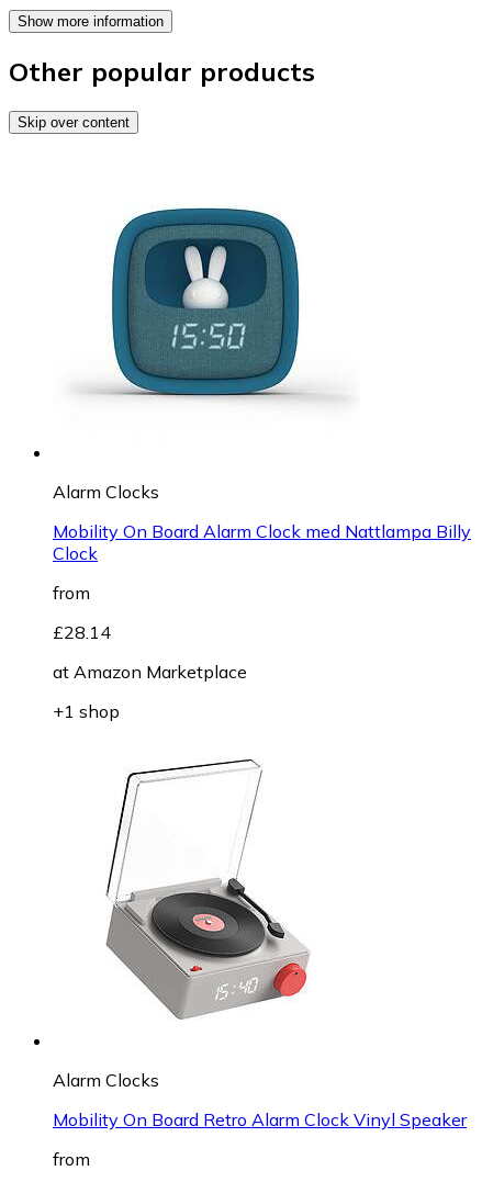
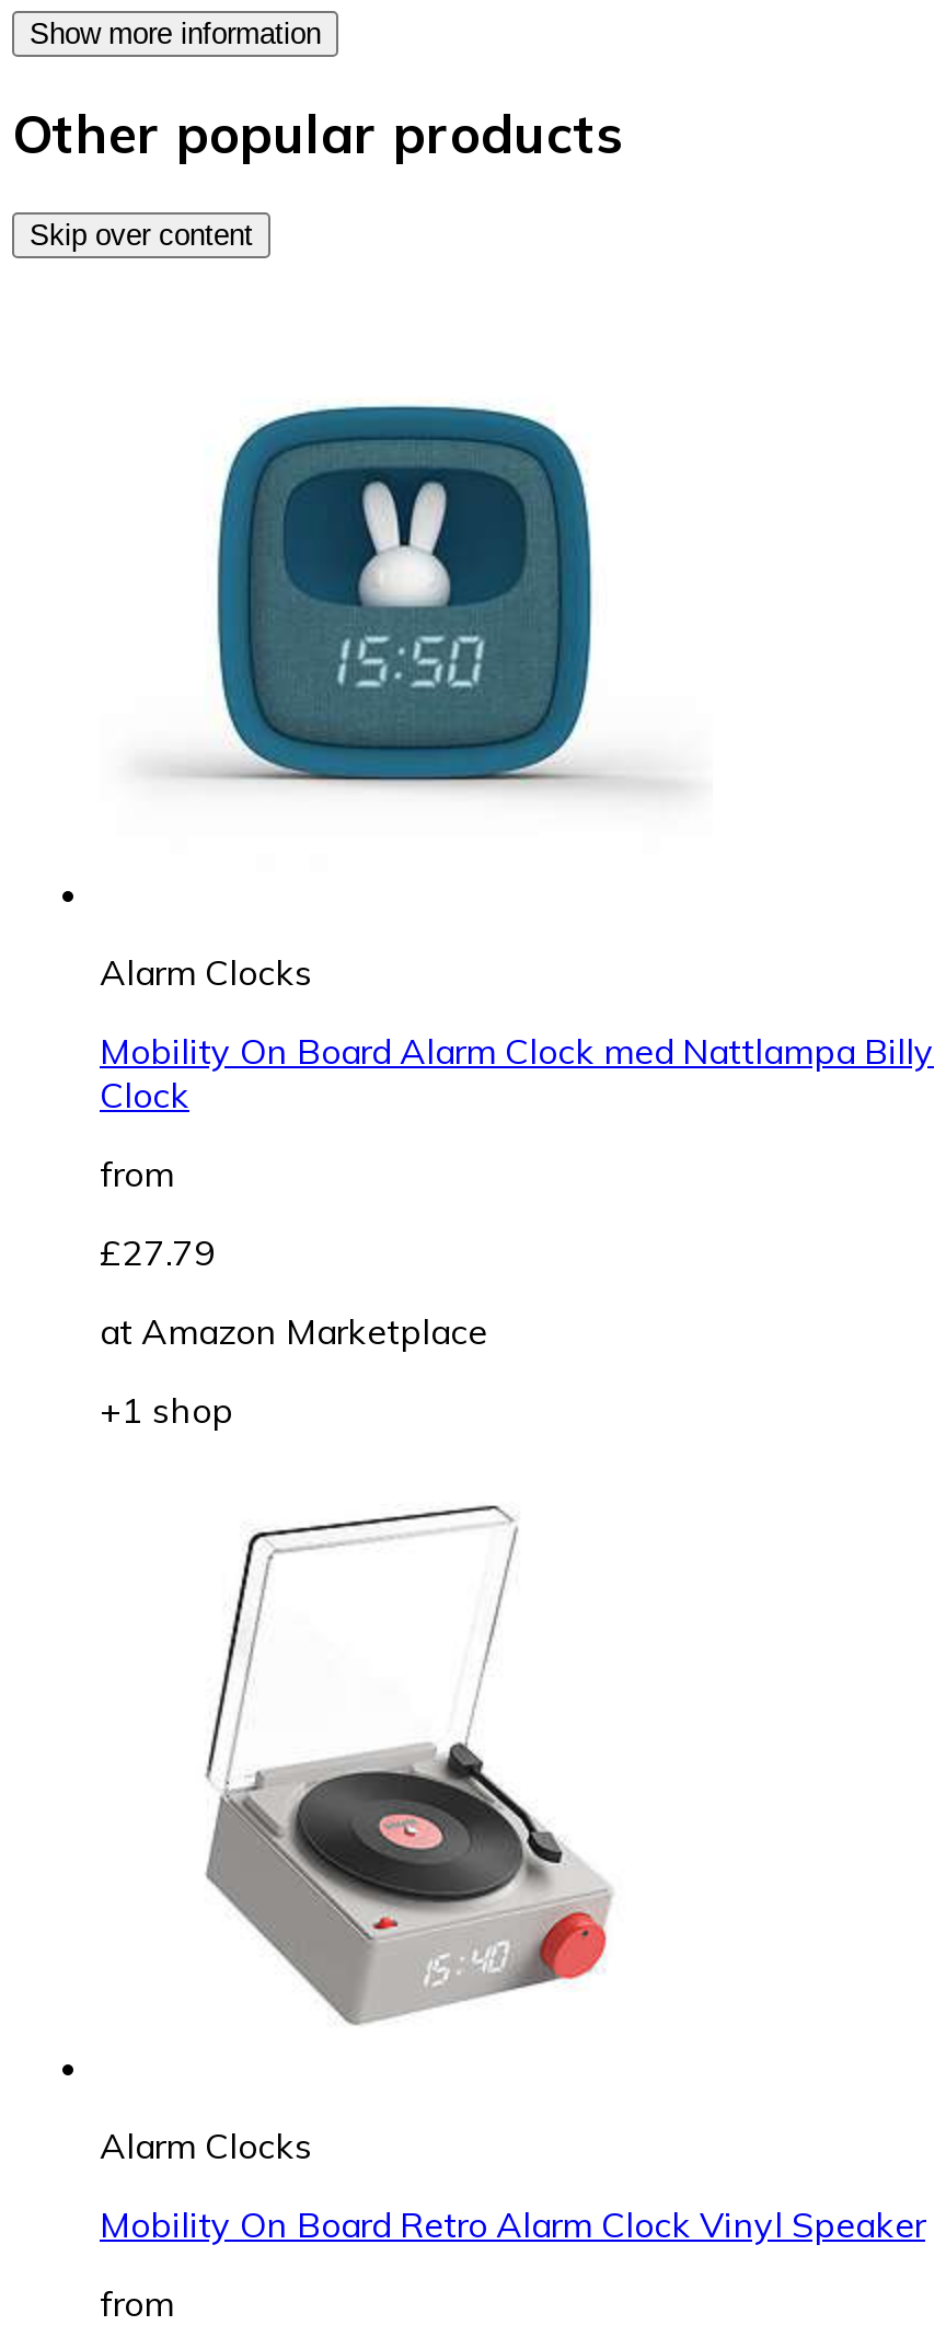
- £28.14
+ £27.79
